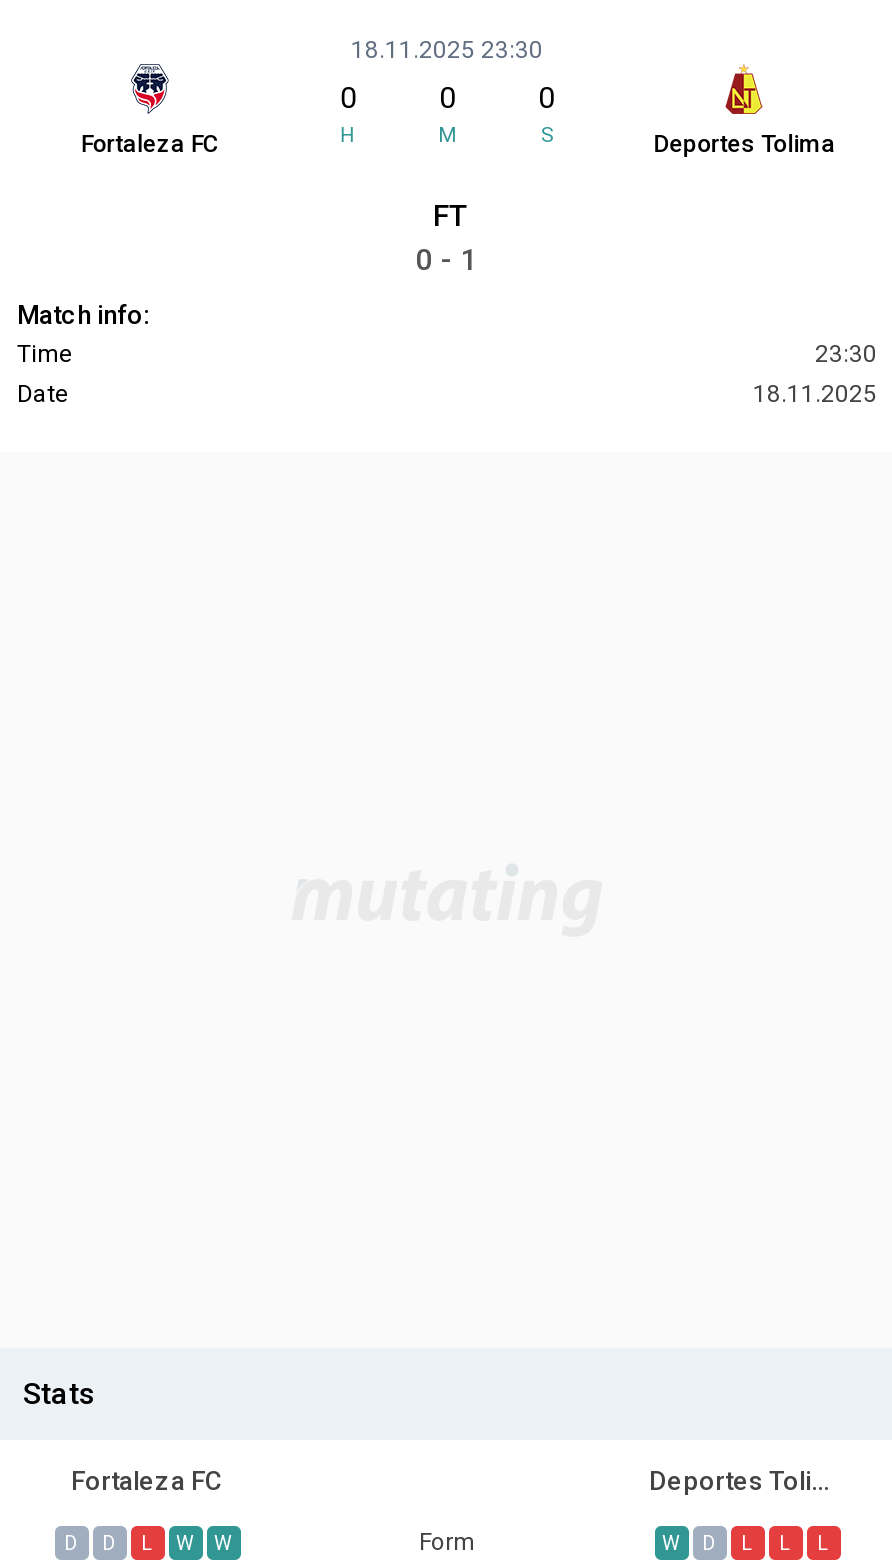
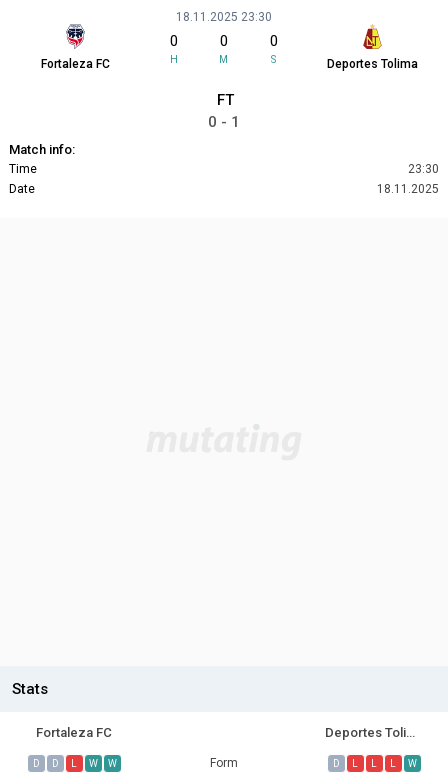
- W

+ W
